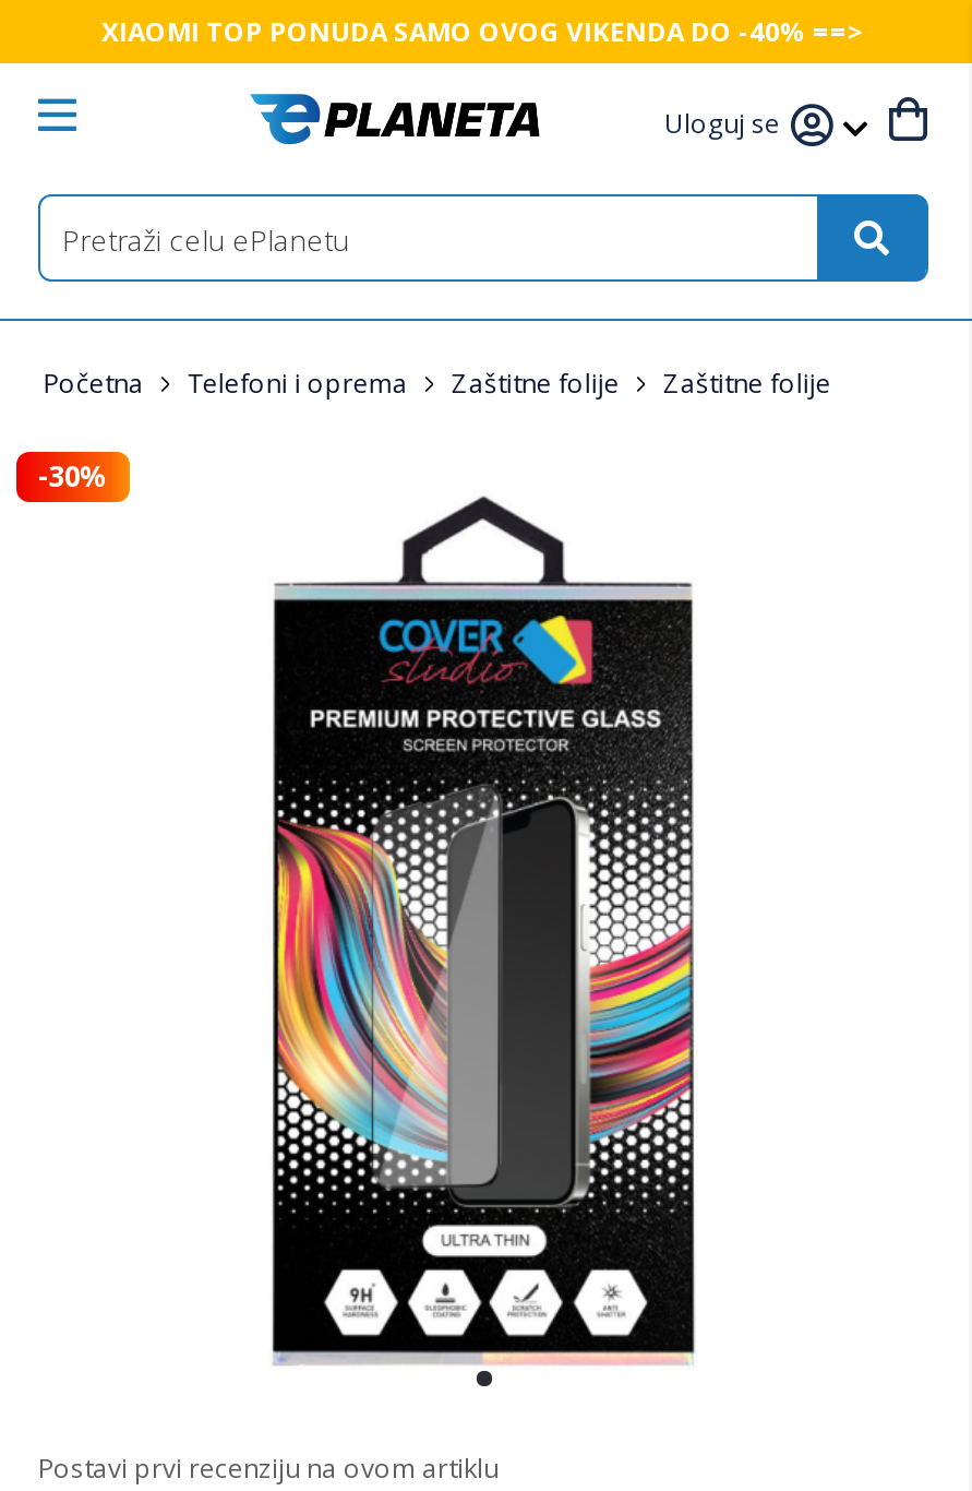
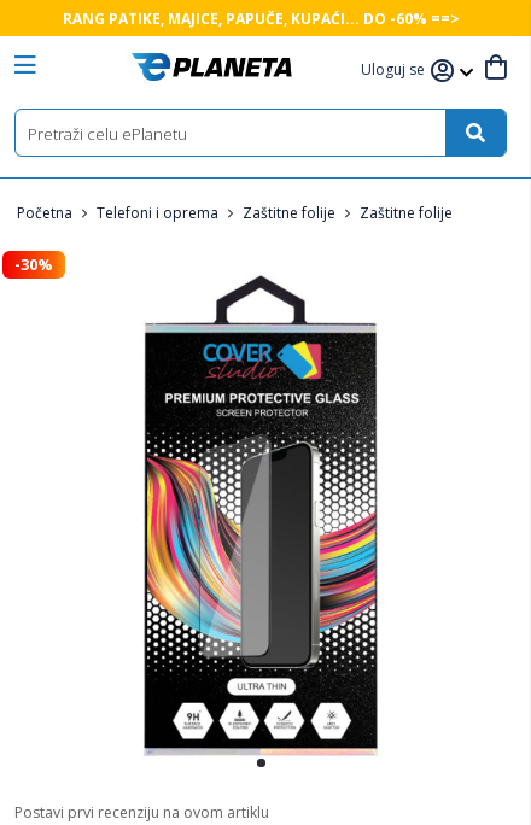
- XIAOMI TOP PONUDA SAMO OVOG VIKENDA DO -40% ==>
+ RANG PATIKE, MAJICE, PAPUČE, KUPAĆI... DO -60% ==>
